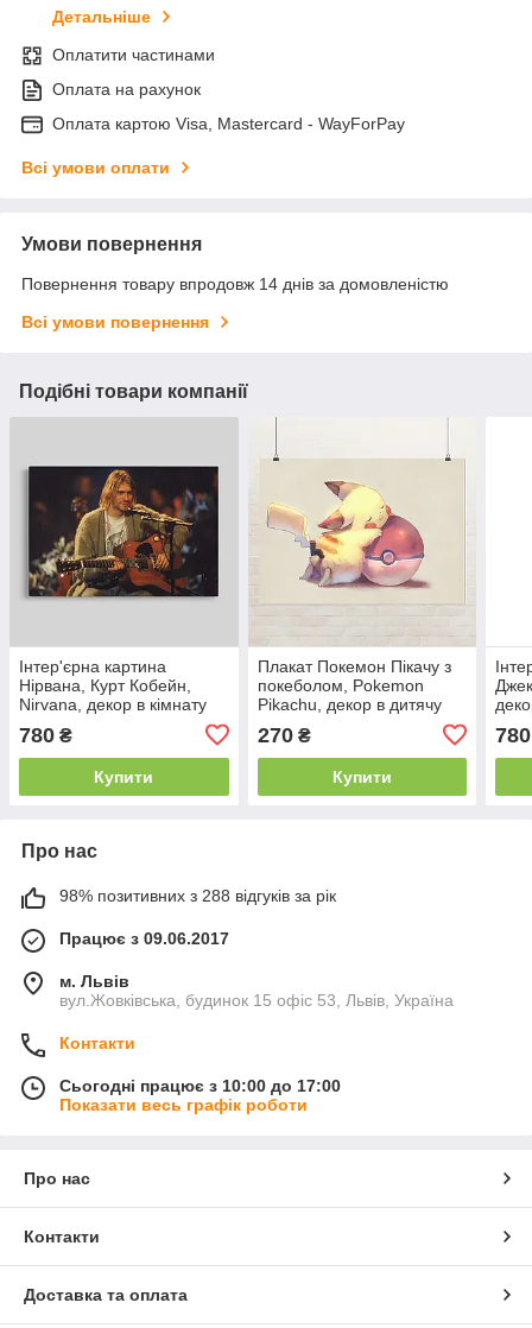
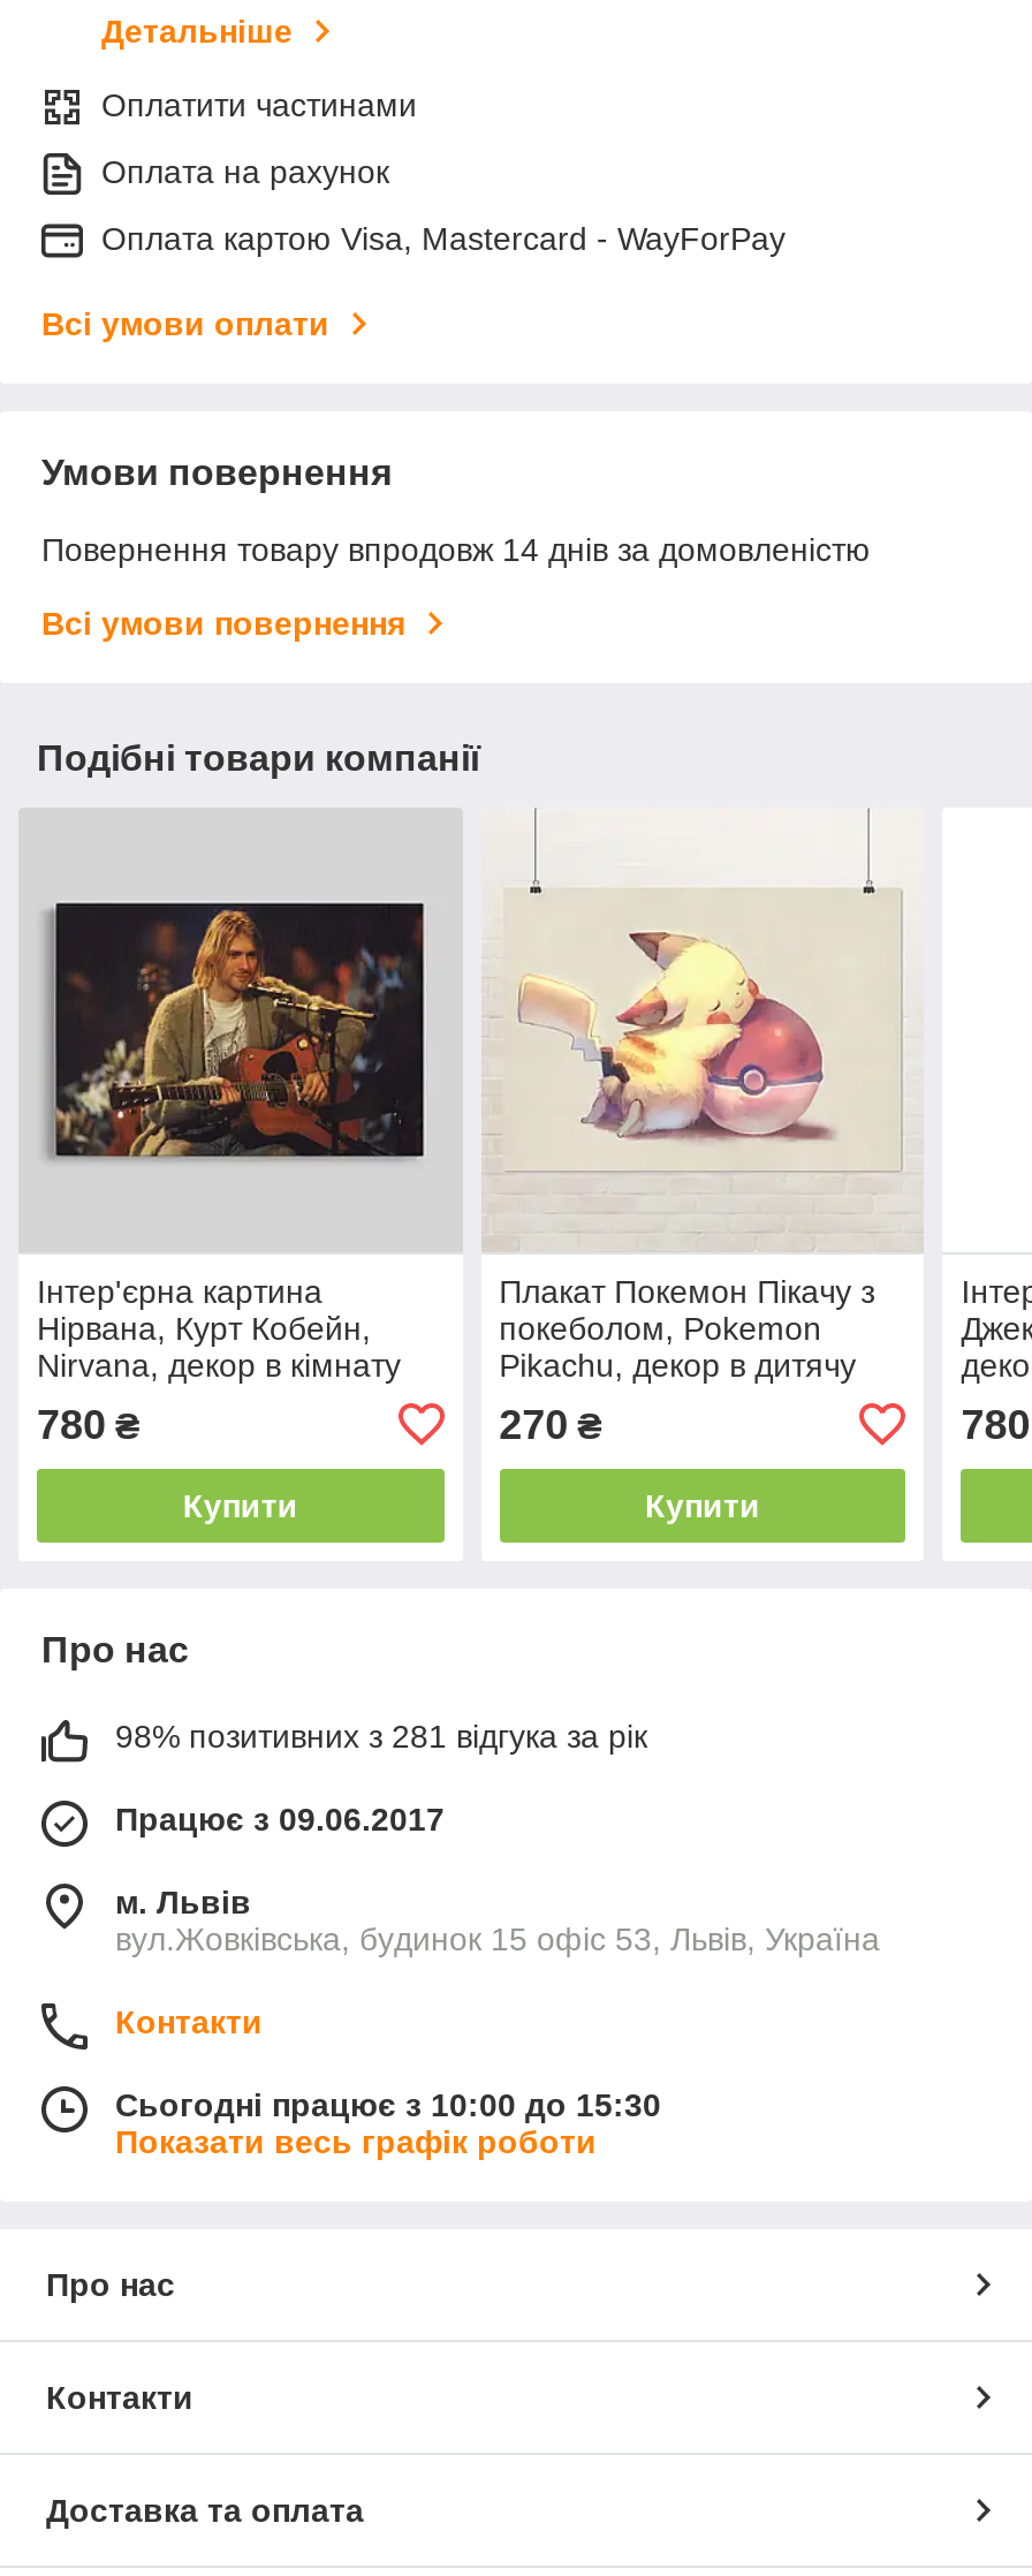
- 98% позитивних з 288 відгуків за рік
+ 98% позитивних з 281 відгука за рік

- Сьогодні працює з 10:00 до 17:00
+ Сьогодні працює з 10:00 до 15:30
